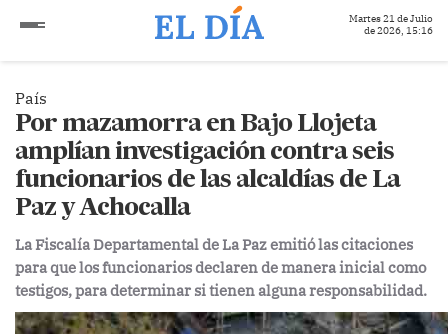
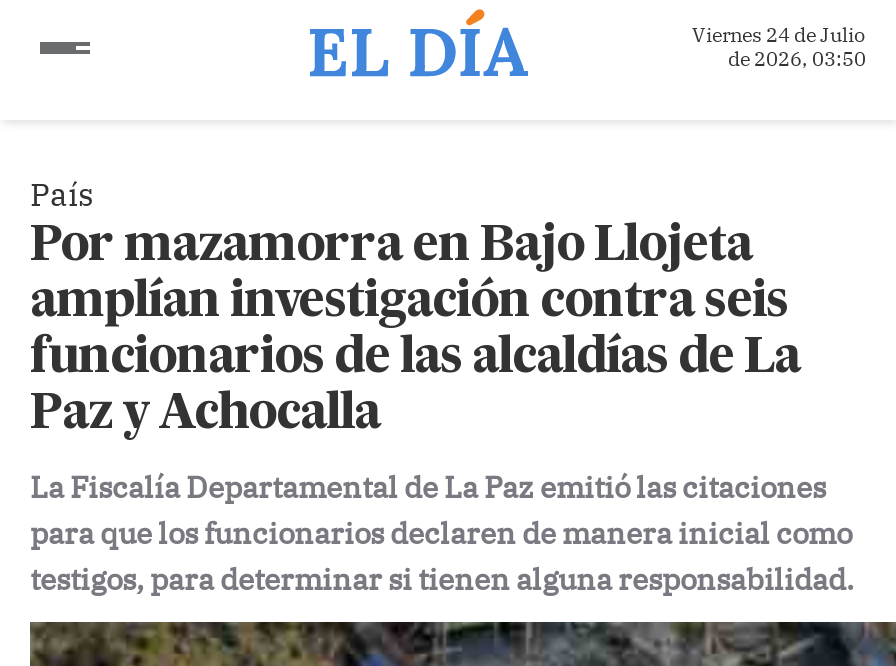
- Martes 21 de Julio
+ Viernes 24 de Julio

- de 2026, 15:16
+ de 2026, 03:50
